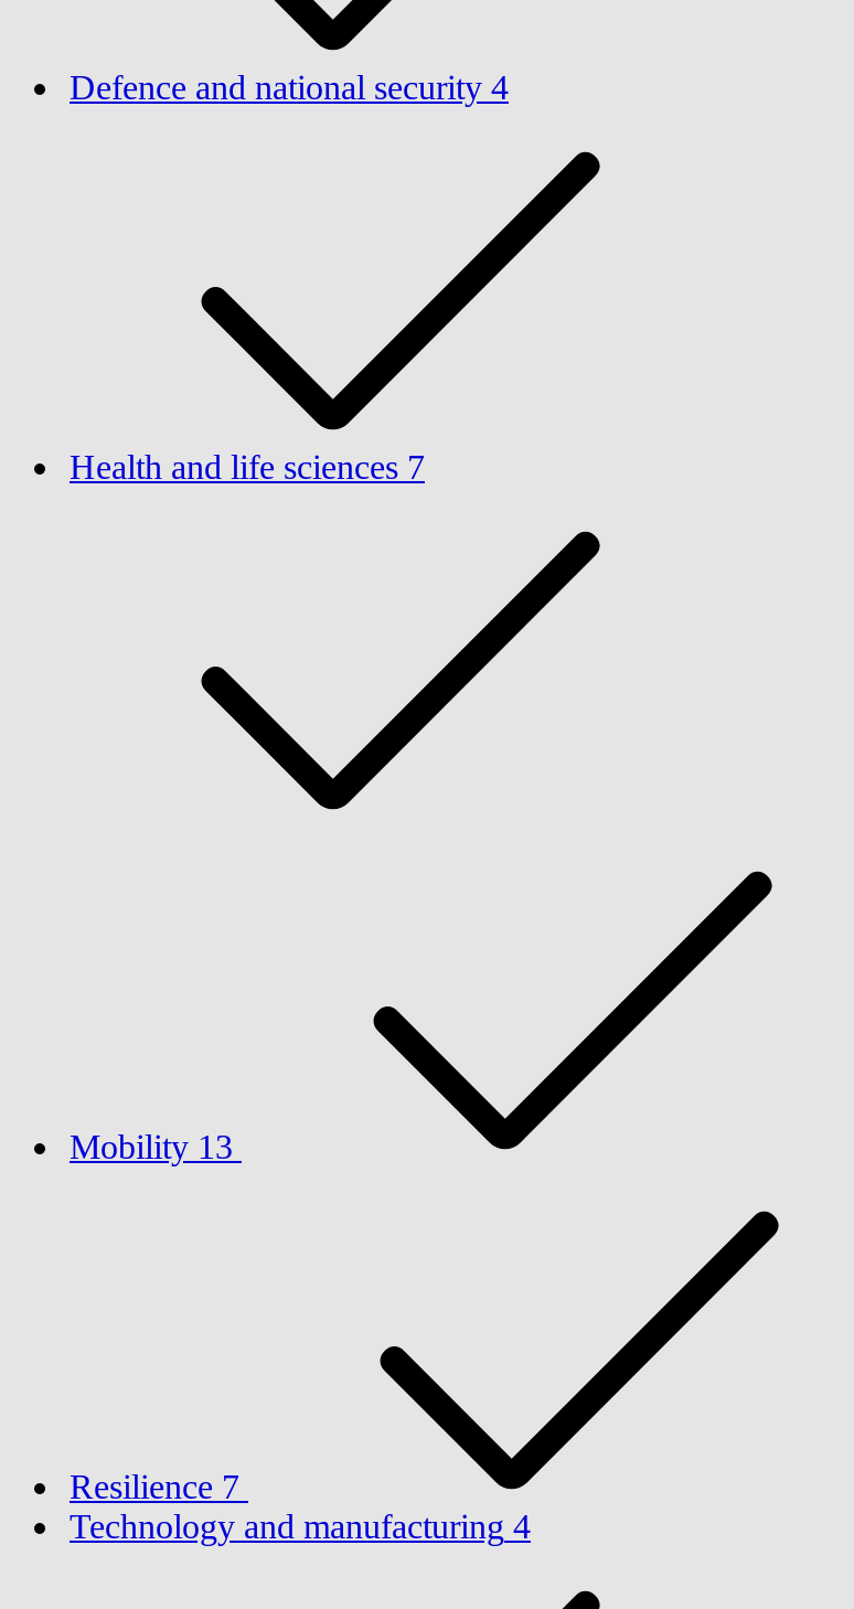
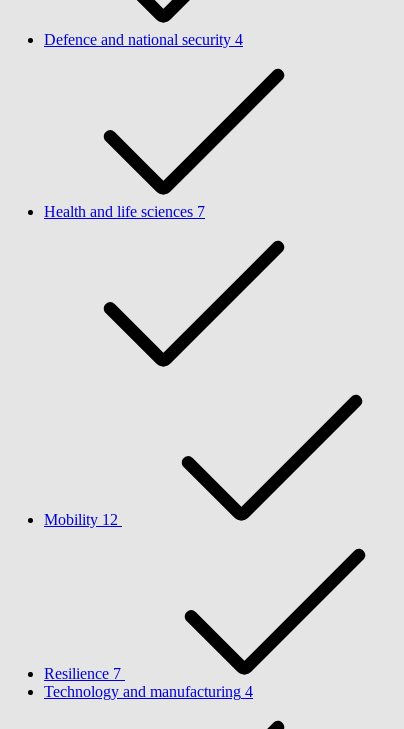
- Mobility 13
+ Mobility 12
